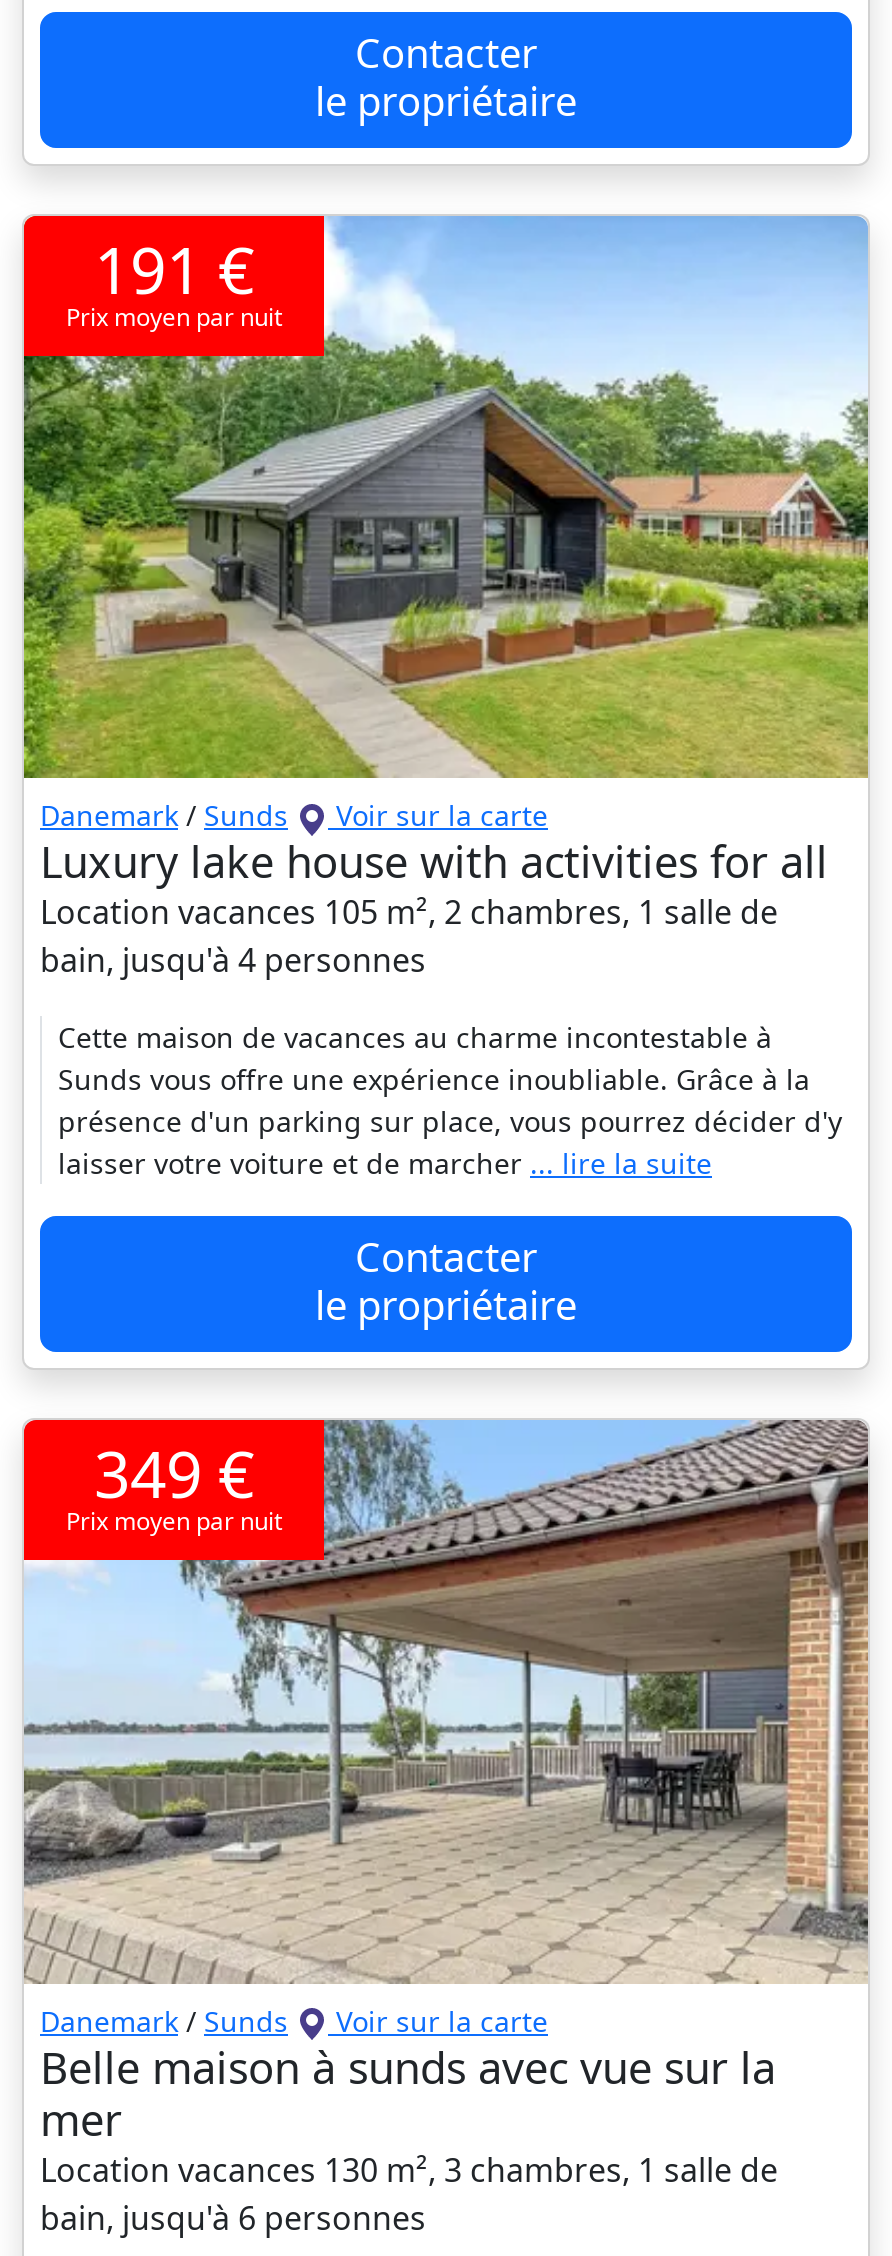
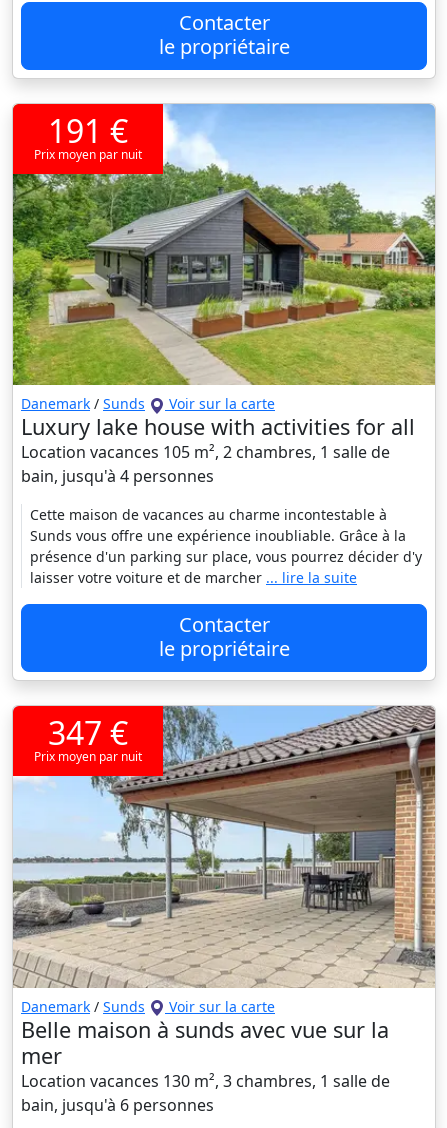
- 349 €
+ 347 €
